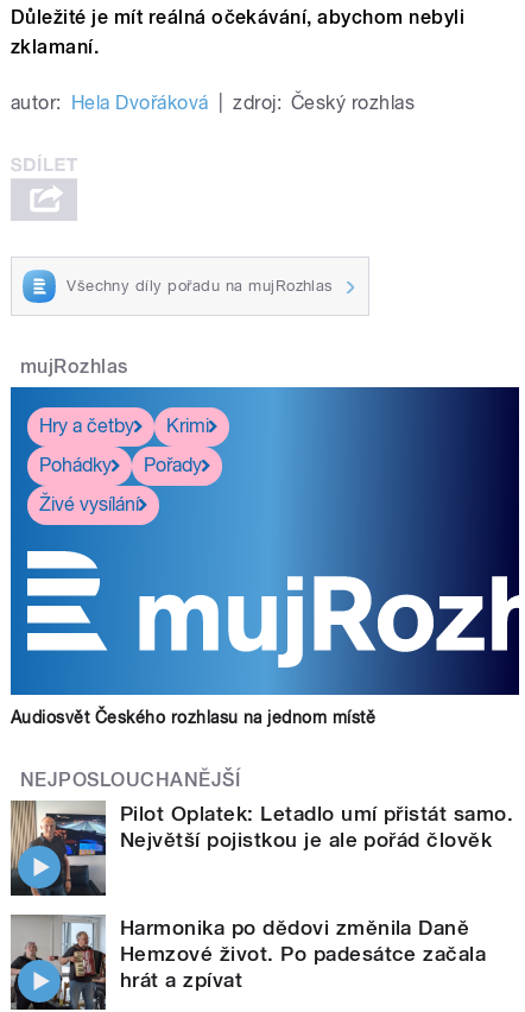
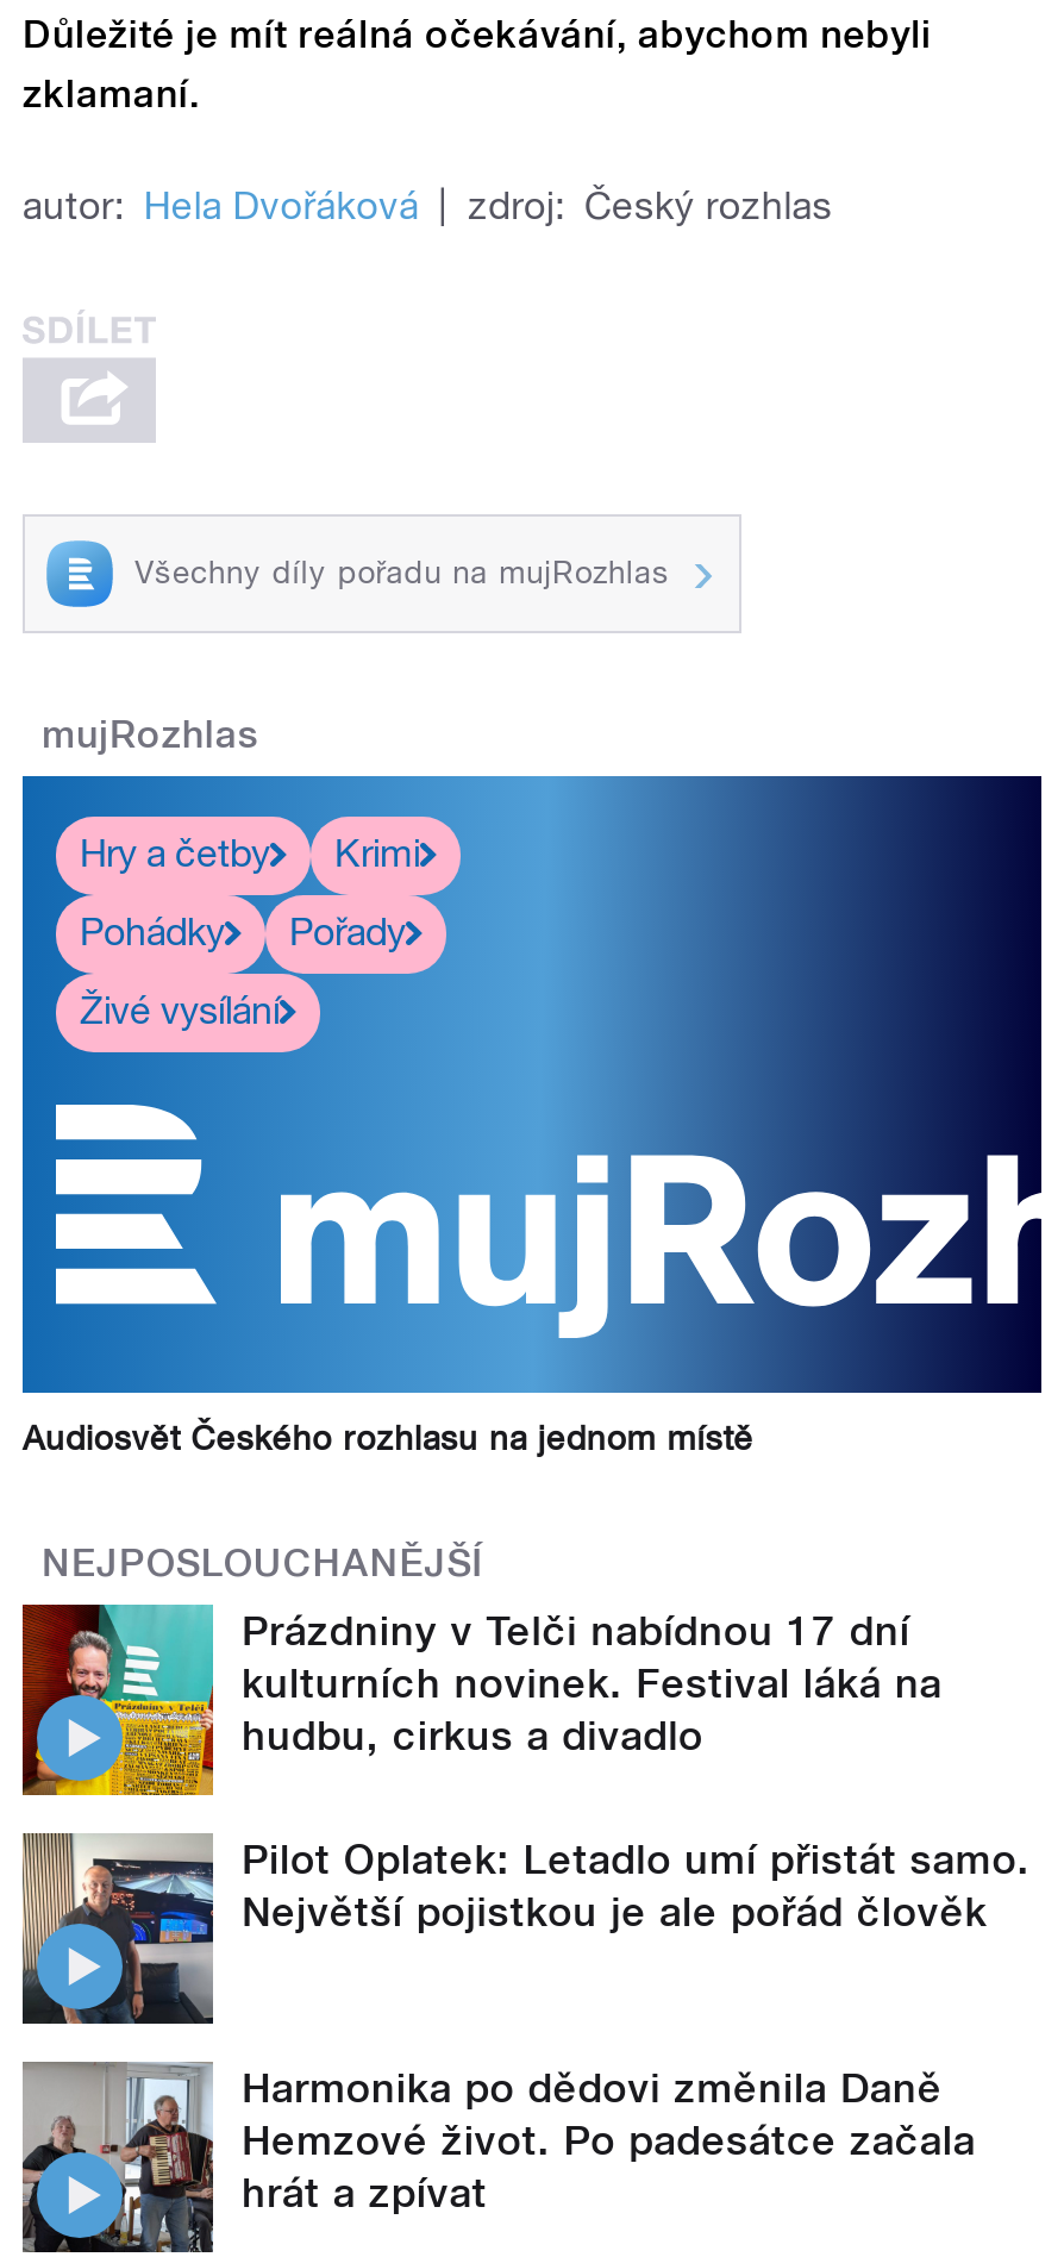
+ [image]
+ Prázdniny v Telči nabídnou 17 dní
+ kulturních novinek. Festival láká na
+ hudbu, cirkus a divadlo
